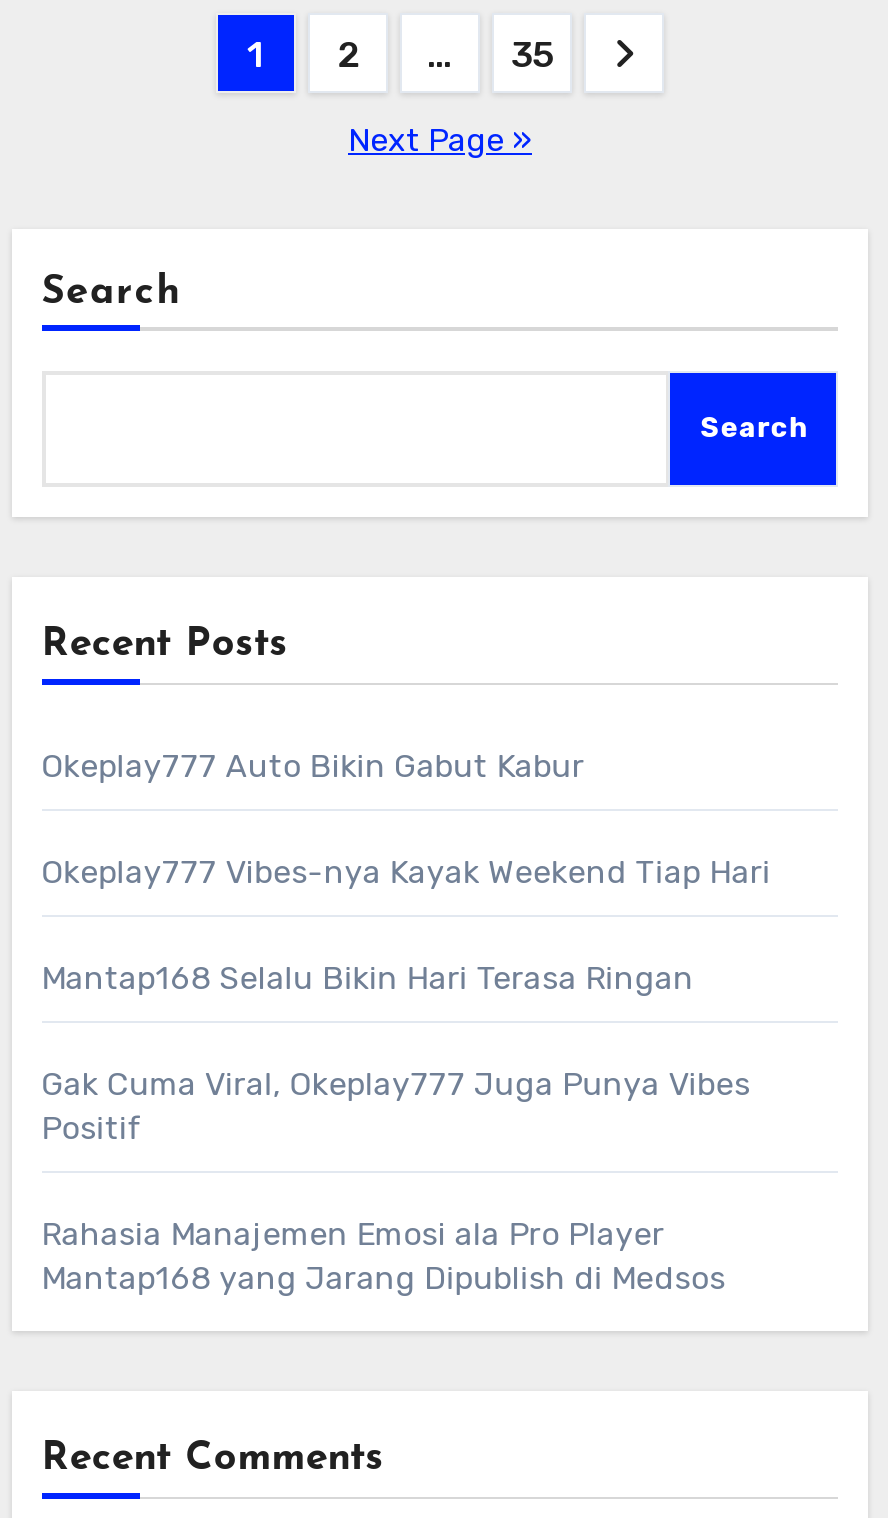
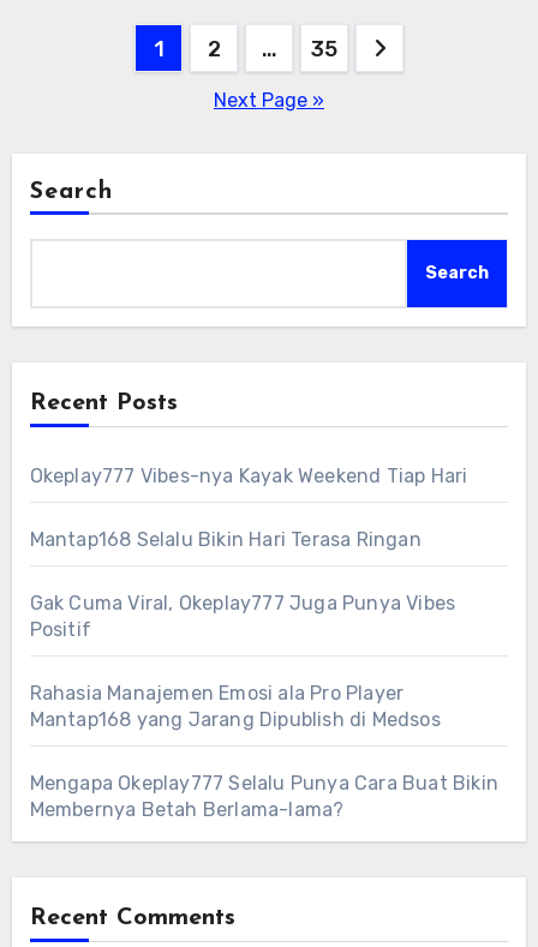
- Okeplay777 Auto Bikin Gabut Kabur

moved up: Okeplay777 Vibes-nya Kayak Weekend Tiap Hari | Mantap168 Selalu Bikin Hari Terasa Ringan | Gak Cuma Viral, Okeplay777 Juga Punya Vibes | Positif | Rahasia Manajemen Emosi ala Pro Player | Mantap168 yang Jarang Dipublish di Medsos

+ Mengapa Okeplay777 Selalu Punya Cara Buat Bikin
+ Membernya Betah Berlama-lama?
